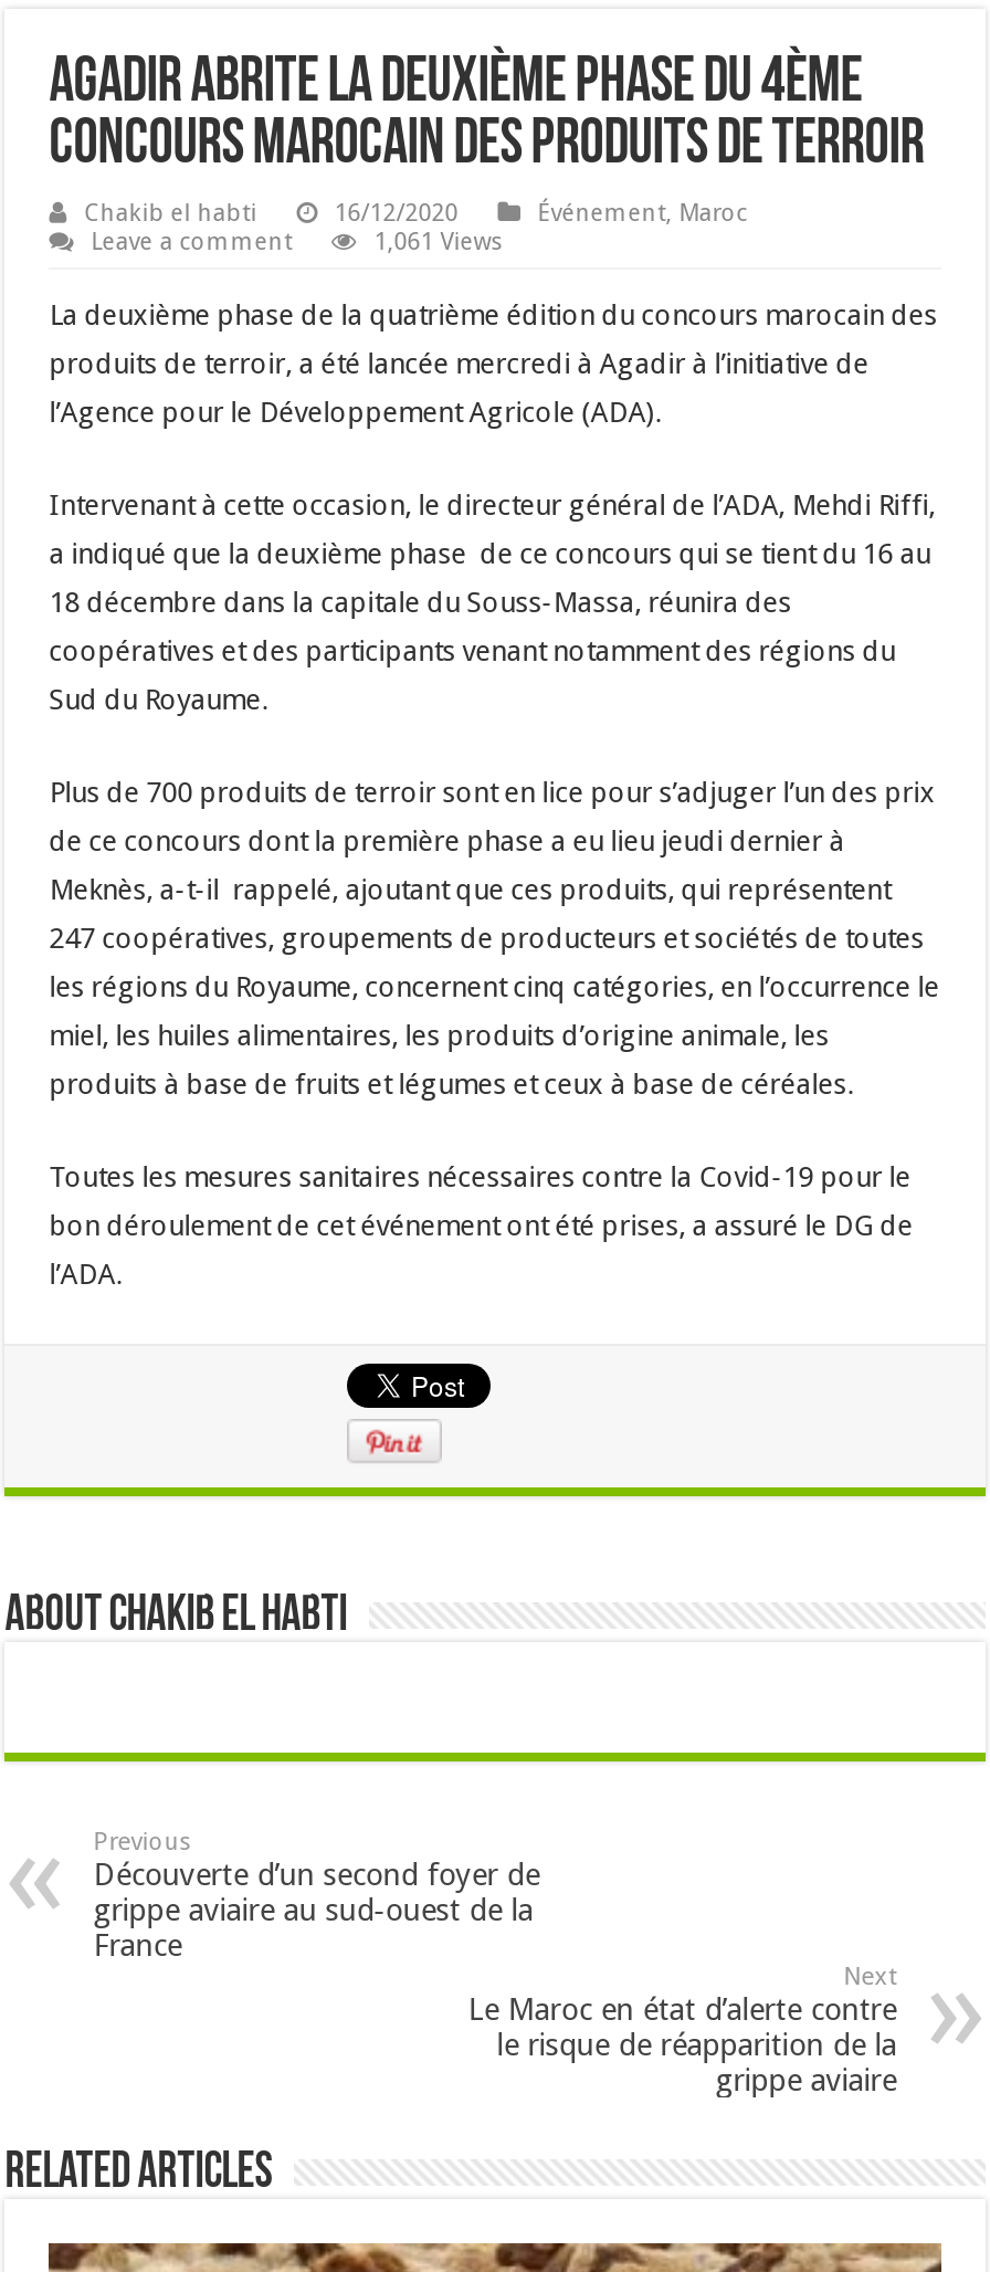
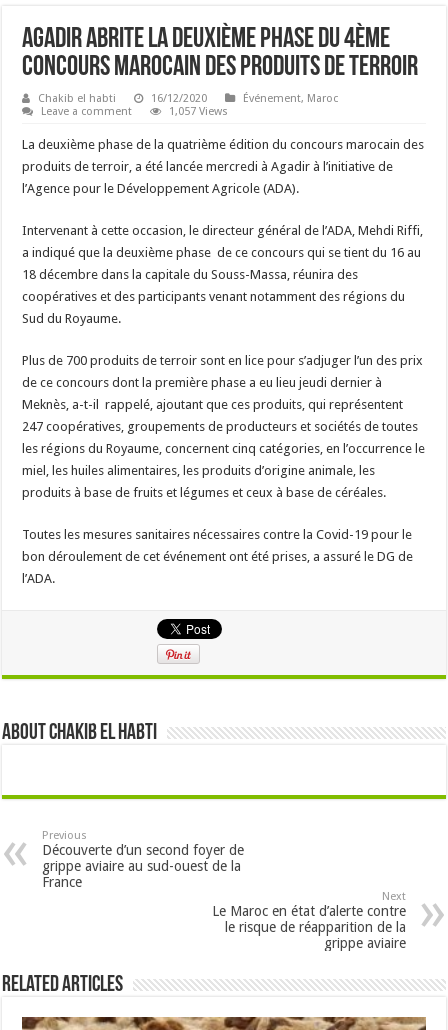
- 1,061 Views
+ 1,057 Views
